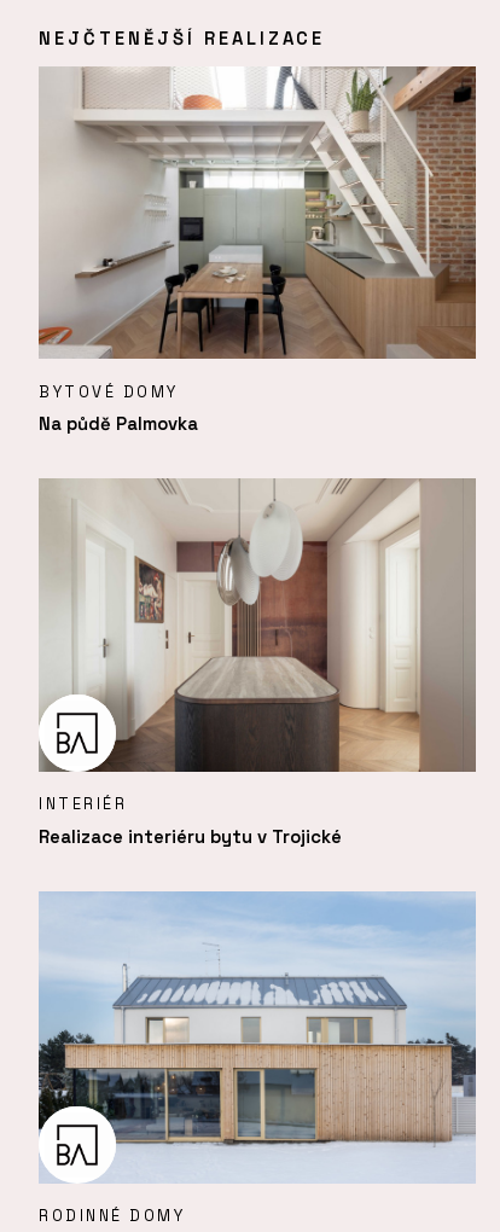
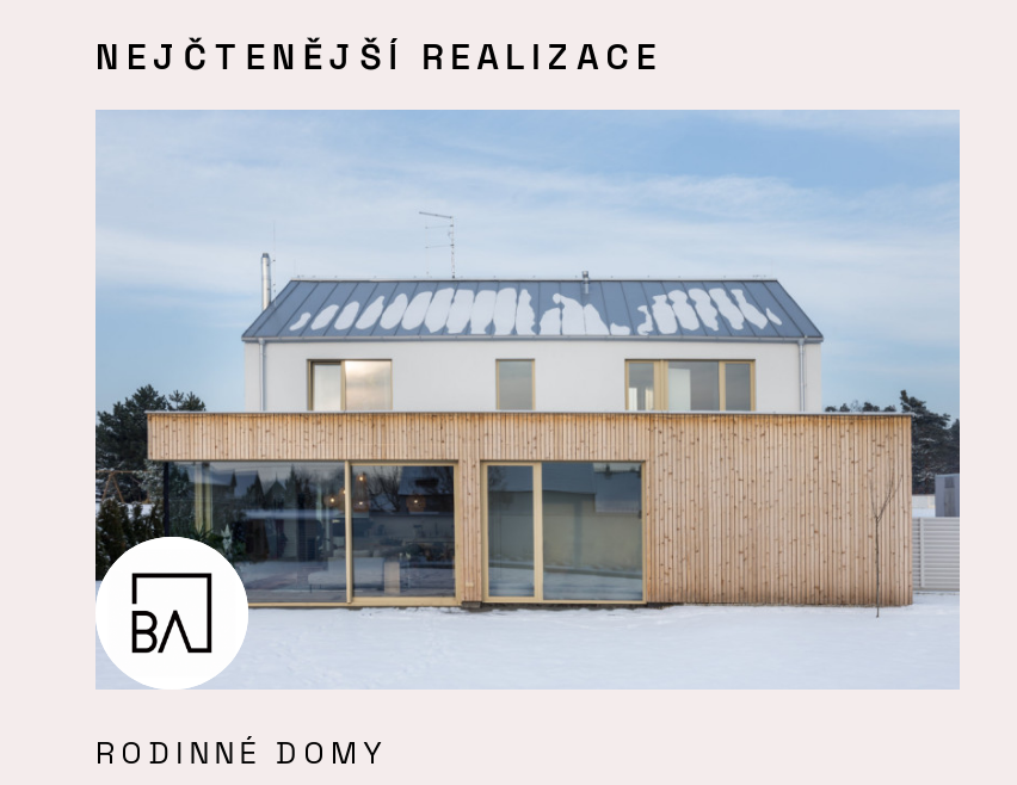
- [image]
- BYTOVÉ DOMY
- Na půdě Palmovka

- [image]
- INTERIÉR
- Realizace interiéru bytu v Trojické
